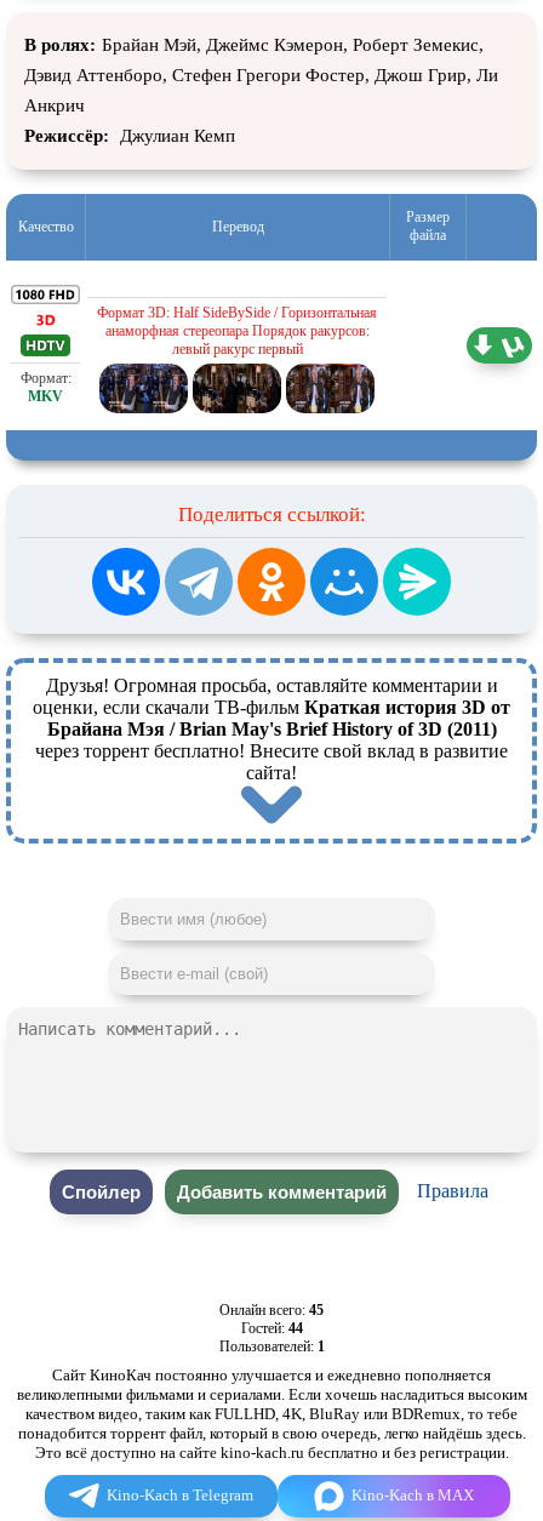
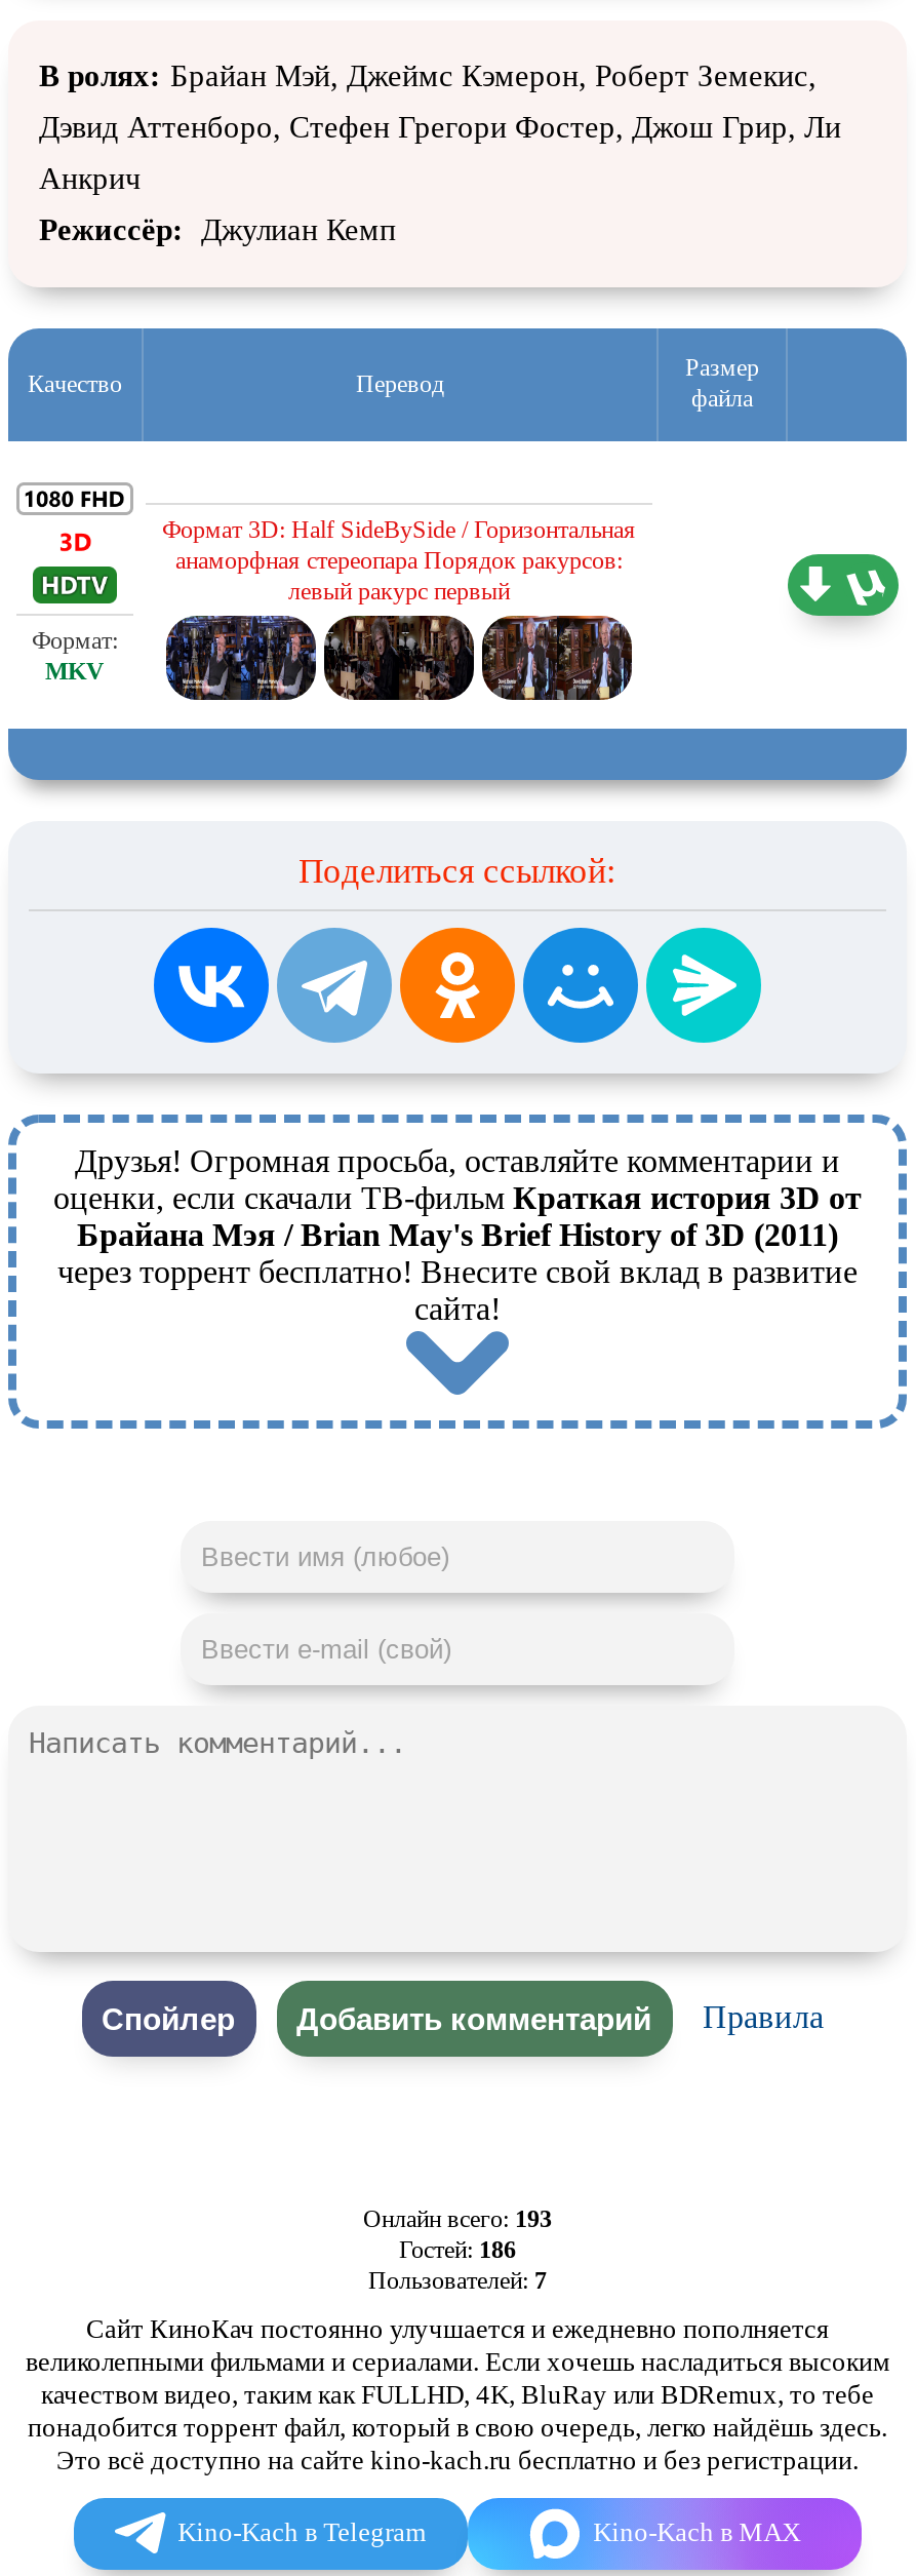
- Онлайн всего: 45
+ Онлайн всего: 193

- Гостей: 44
+ Гостей: 186

- Пользователей: 1
+ Пользователей: 7
